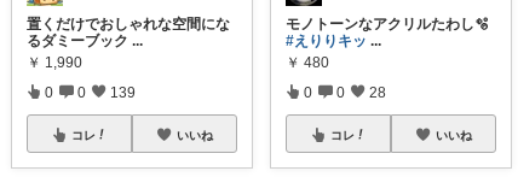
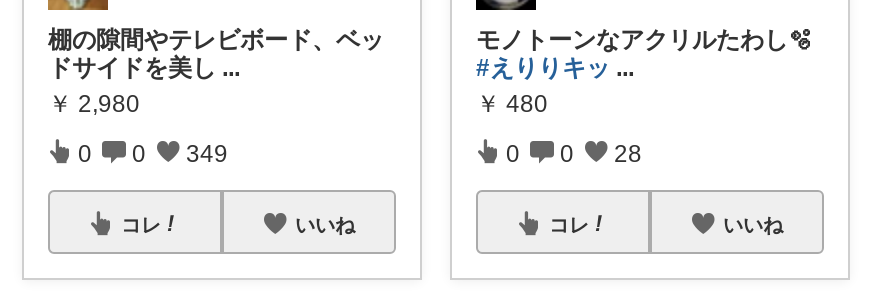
- 置くだけでおしゃれな空間にな
- るダミーブック ...
- ￥ 1,990
+ 棚の隙間やテレビボード、ベッ
+ ドサイドを美し ...
+ ￥ 2,980

- 0 0 139
+ 0 0 349
